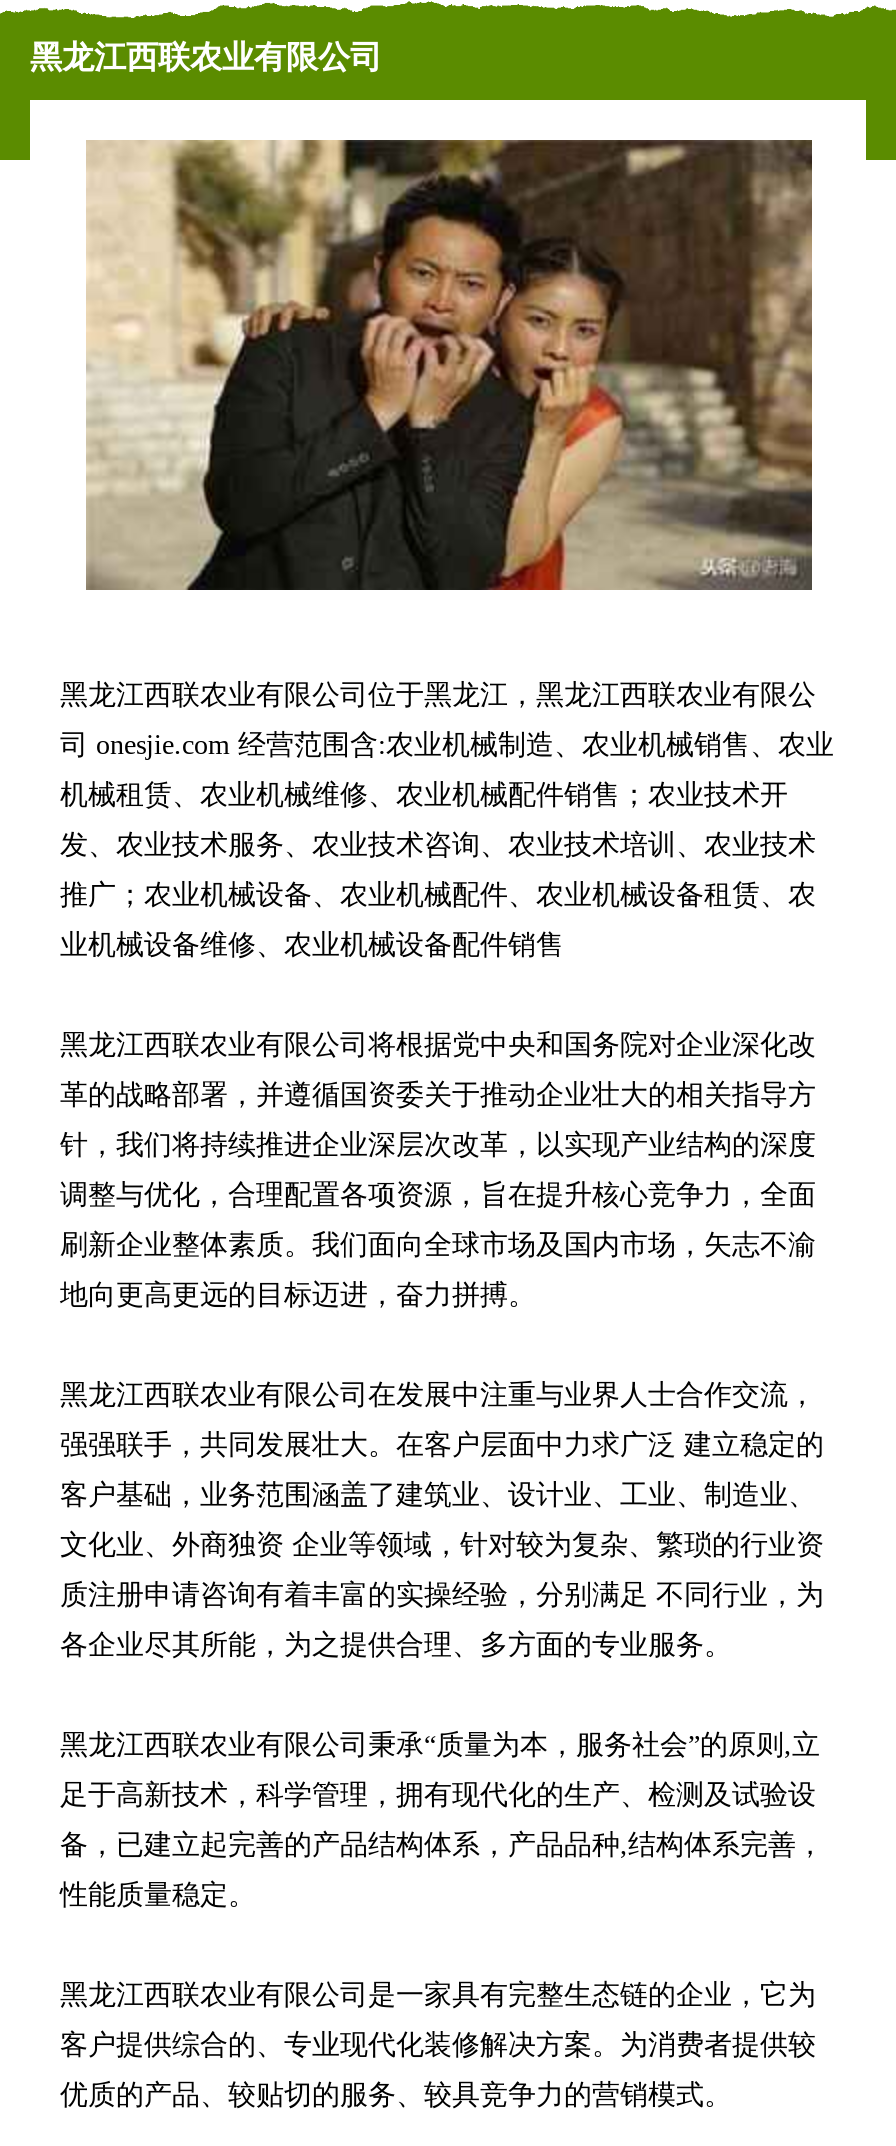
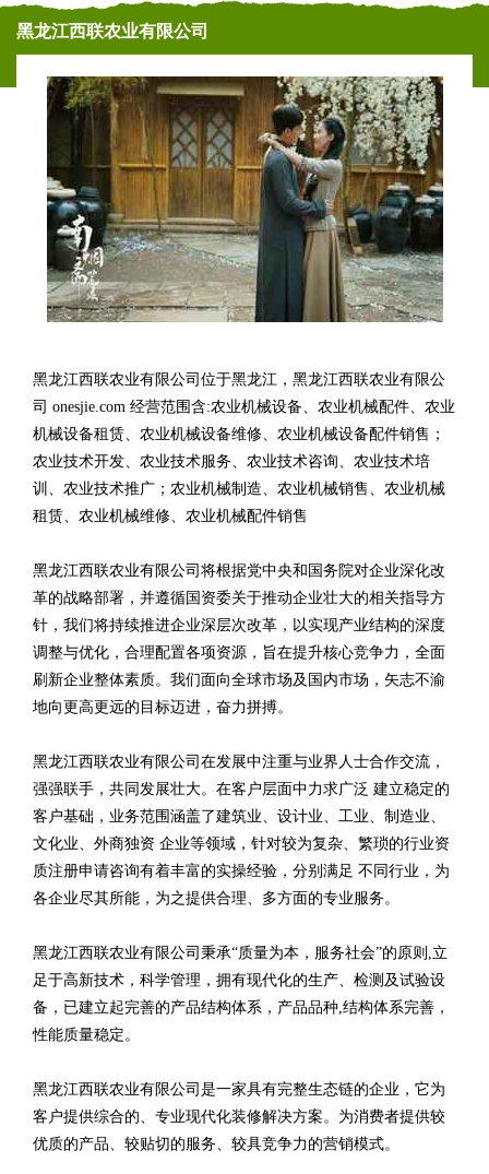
- [image]
+ [image]

- 司 onesjie.com 经营范围含:农业机械制造、农业机械销售、农业
+ 司 onesjie.com 经营范围含:农业机械设备、农业机械配件、农业

- 机械租赁、农业机械维修、农业机械配件销售；农业技术开
+ 机械设备租赁、农业机械设备维修、农业机械设备配件销售；

- 发、农业技术服务、农业技术咨询、农业技术培训、农业技术
+ 农业技术开发、农业技术服务、农业技术咨询、农业技术培

- 推广；农业机械设备、农业机械配件、农业机械设备租赁、农
+ 训、农业技术推广；农业机械制造、农业机械销售、农业机械

- 业机械设备维修、农业机械设备配件销售
+ 租赁、农业机械维修、农业机械配件销售
